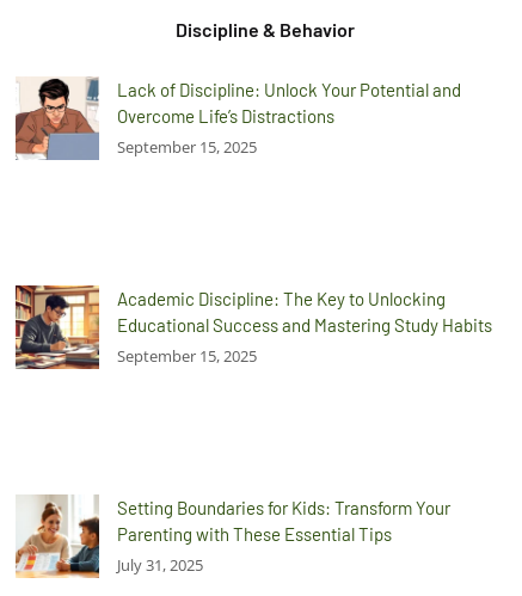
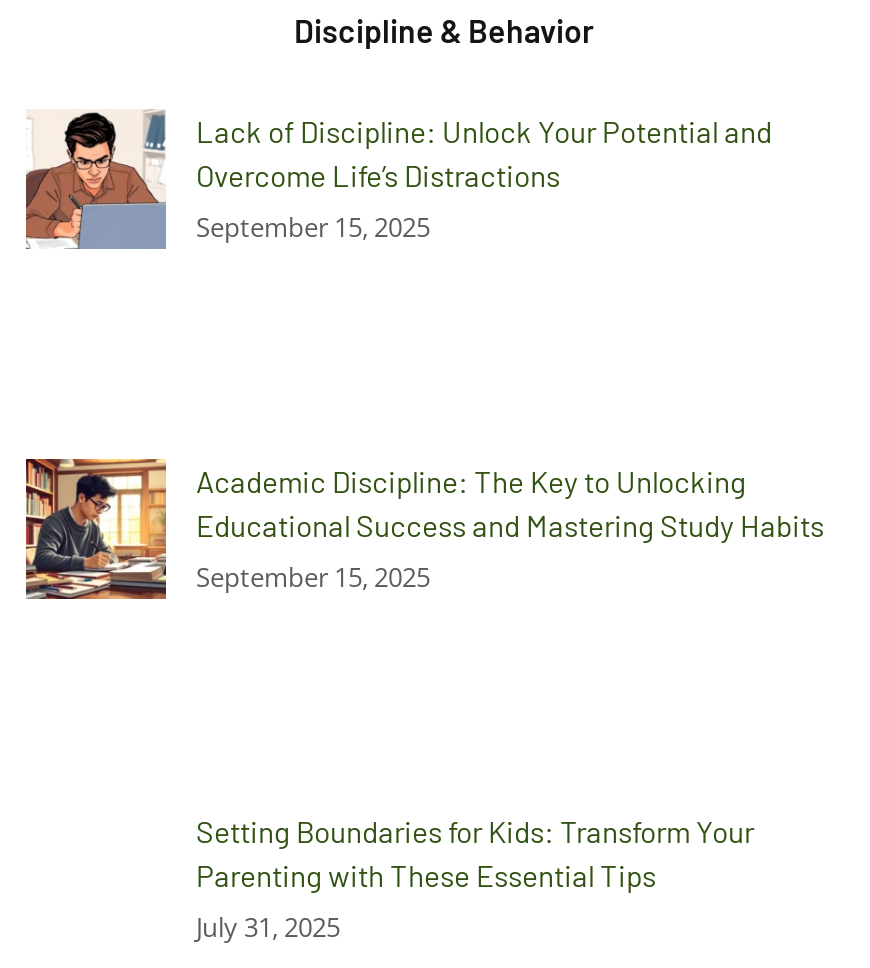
- [image]
